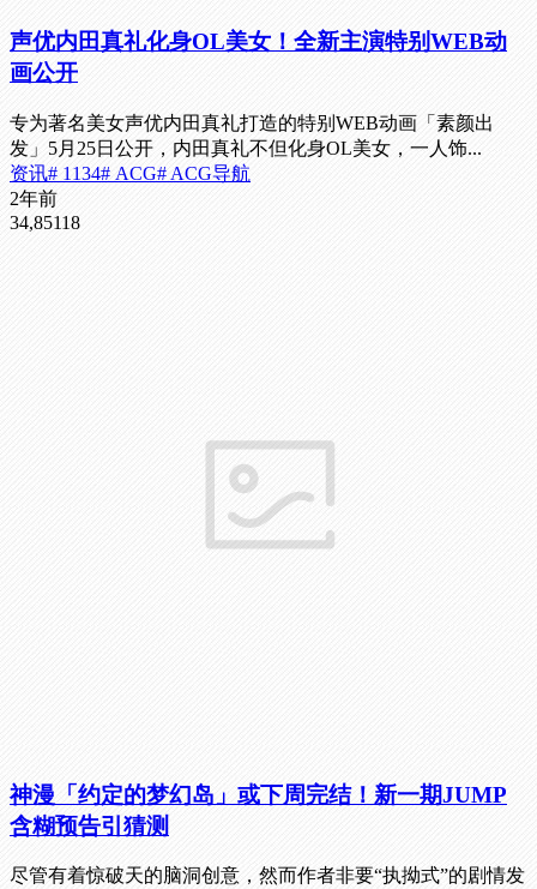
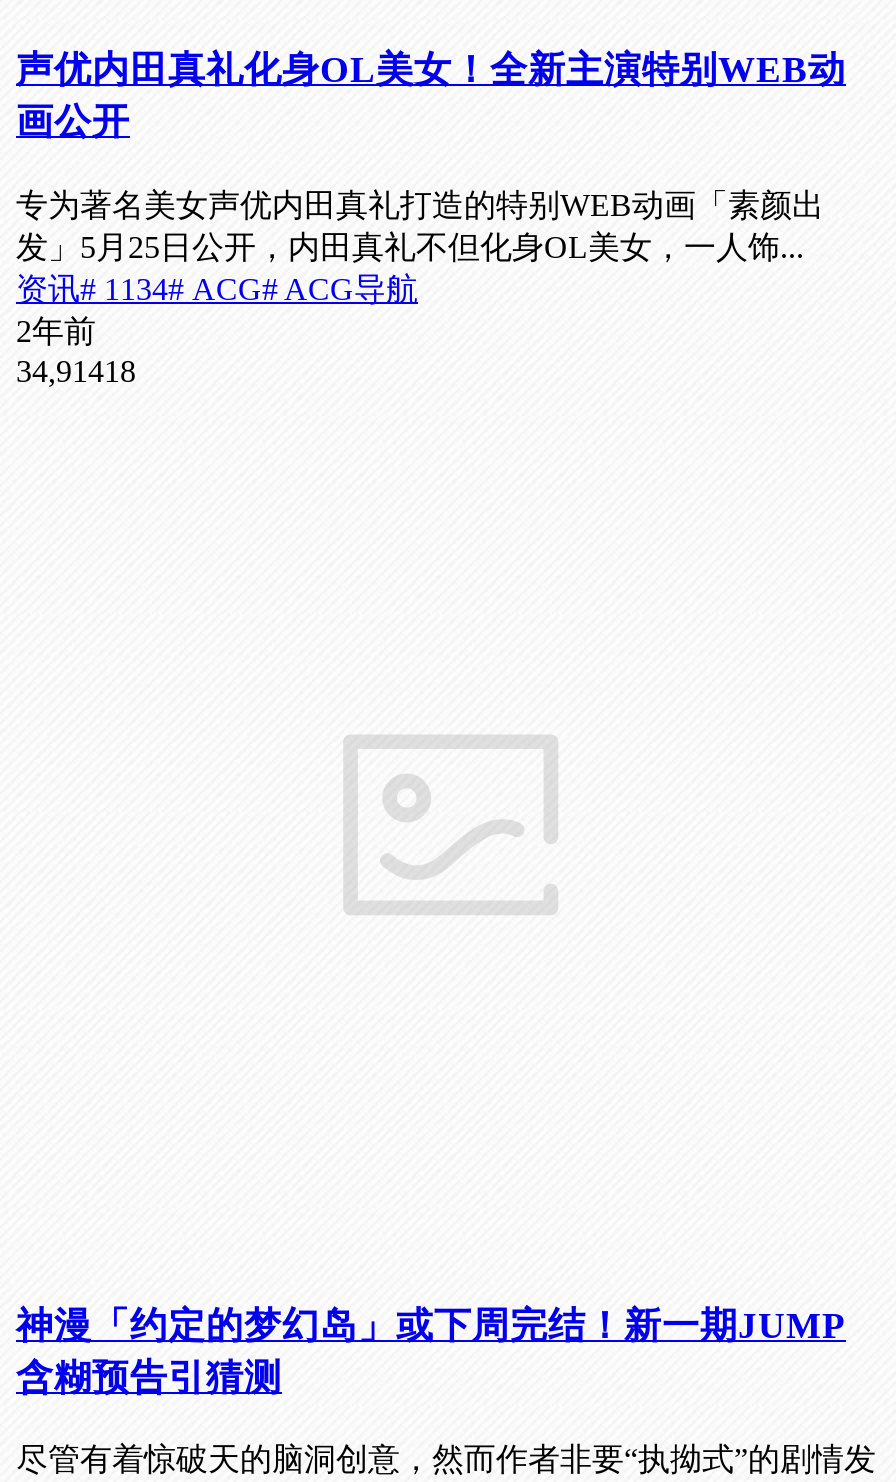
- 34,85118
+ 34,91418
